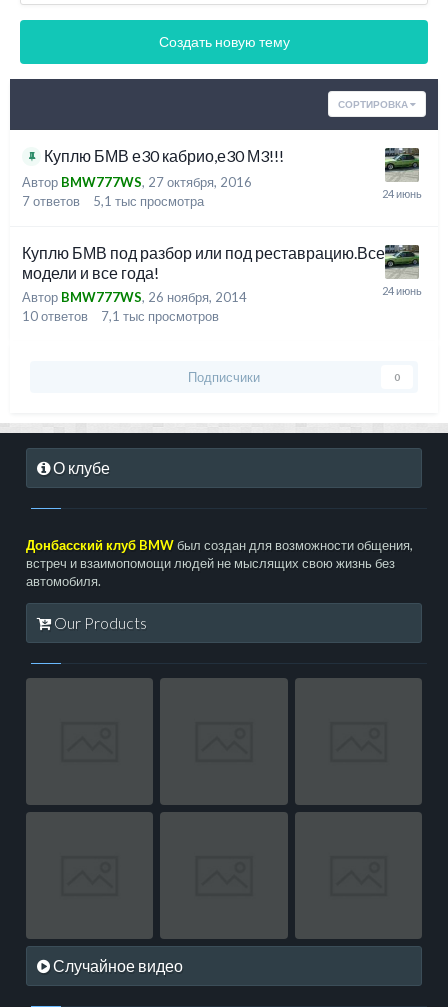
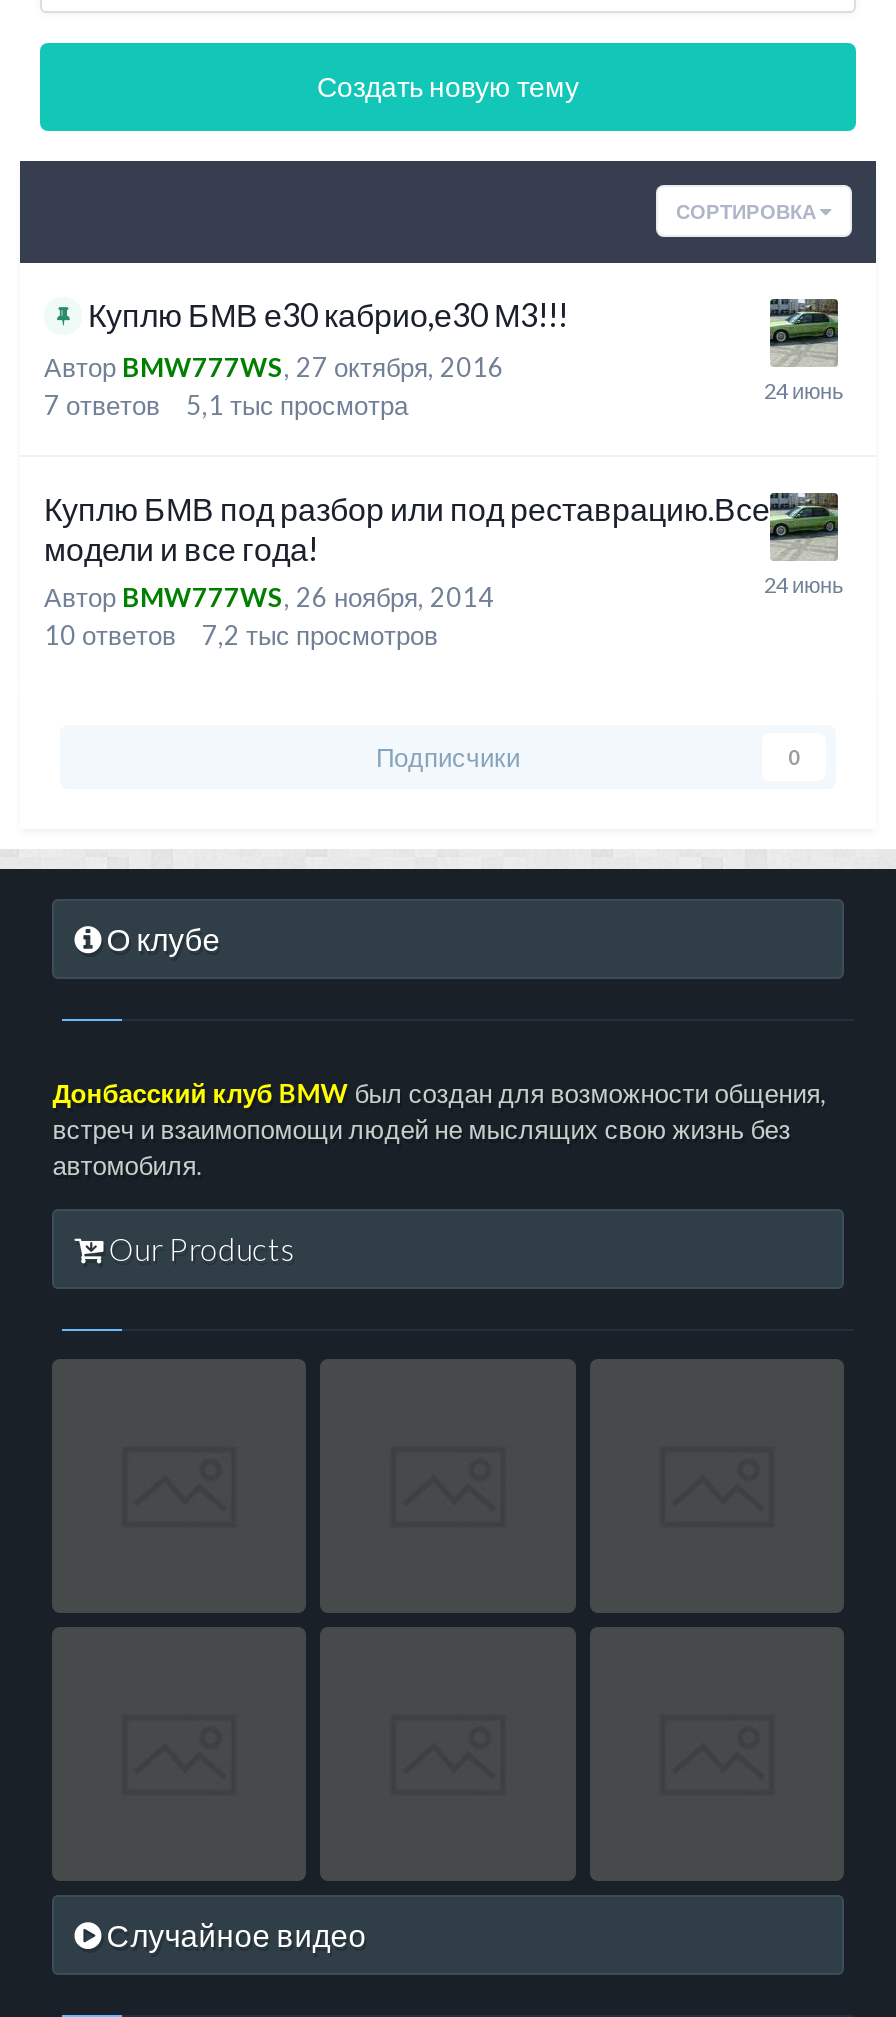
- 7,1 тыс просмотров
+ 7,2 тыс просмотров
